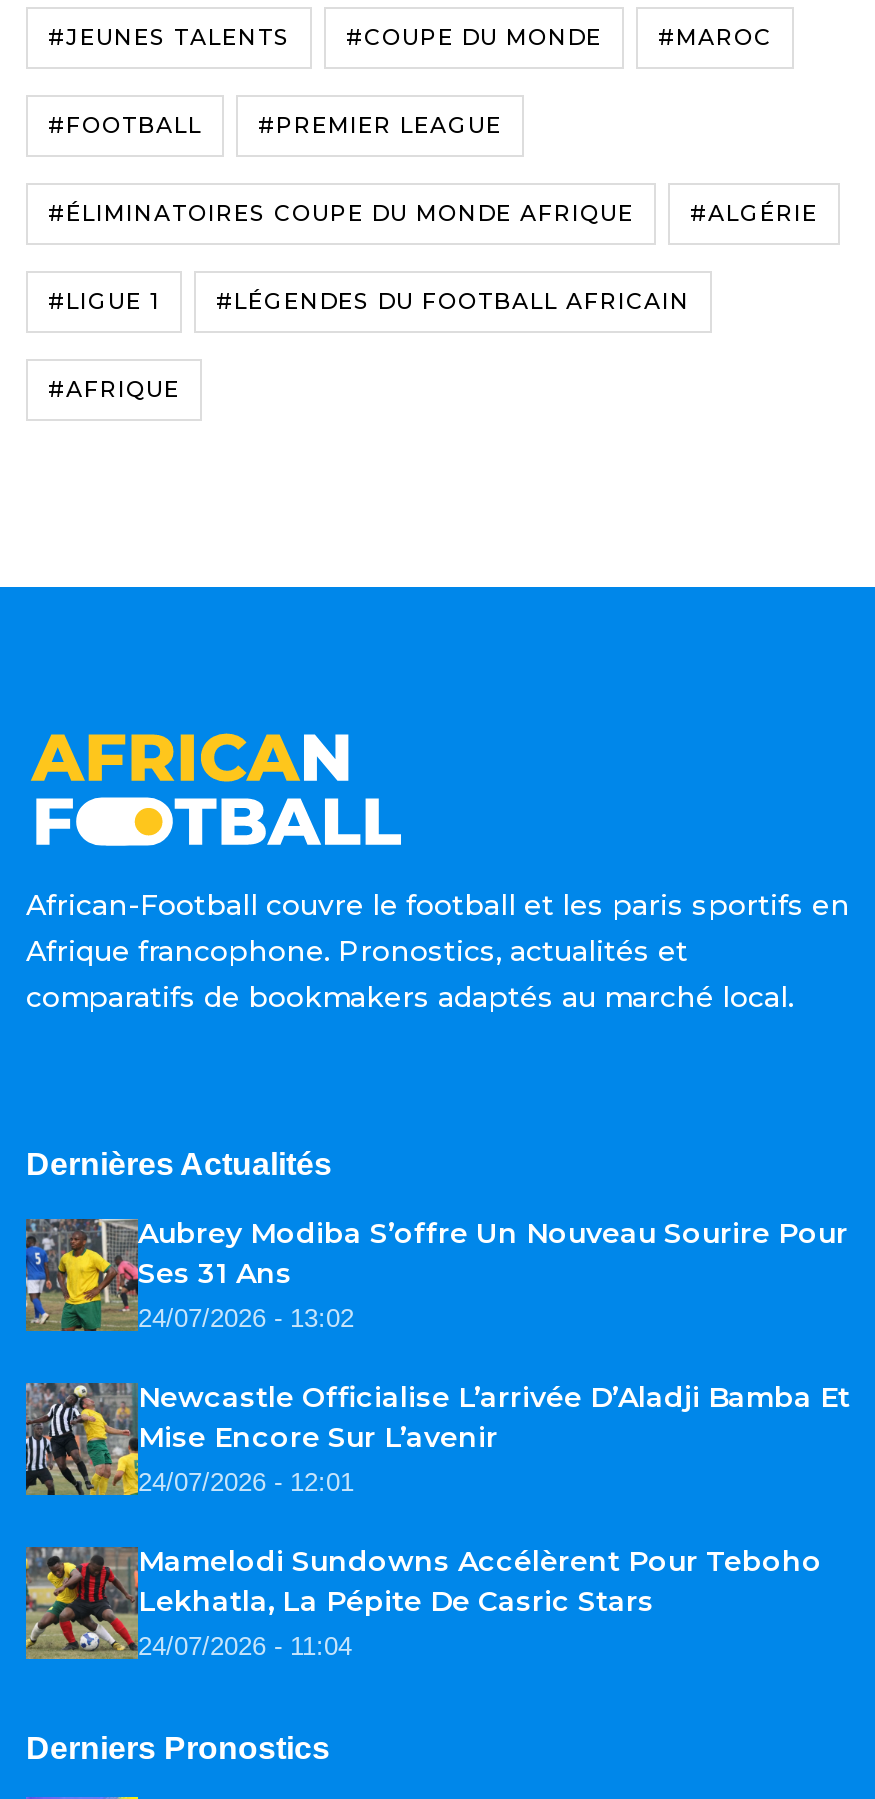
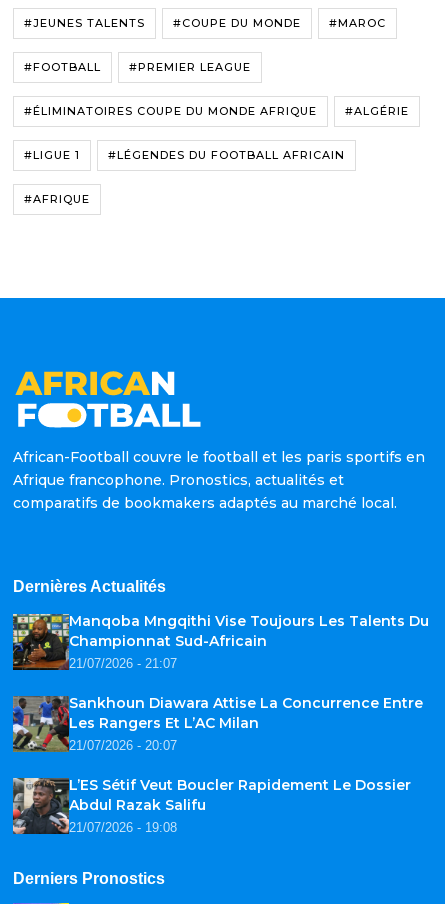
- [image]
- Aubrey Modiba S’offre Un Nouveau Sourire Pour
- Ses 31 Ans
- 24/07/2026 - 13:02
+ [image]
+ Manqoba Mngqithi Vise Toujours Les Talents Du
+ Championnat Sud-Africain
+ 21/07/2026 - 21:07

- [image]
- Newcastle Officialise L’arrivée D’Aladji Bamba Et
- Mise Encore Sur L’avenir
- 24/07/2026 - 12:01
+ [image]
+ Sankhoun Diawara Attise La Concurrence Entre
+ Les Rangers Et L’AC Milan
+ 21/07/2026 - 20:07

- [image]
- Mamelodi Sundowns Accélèrent Pour Teboho
- Lekhatla, La Pépite De Casric Stars
- 24/07/2026 - 11:04
+ [image]
+ L’ES Sétif Veut Boucler Rapidement Le Dossier
+ Abdul Razak Salifu
+ 21/07/2026 - 19:08
